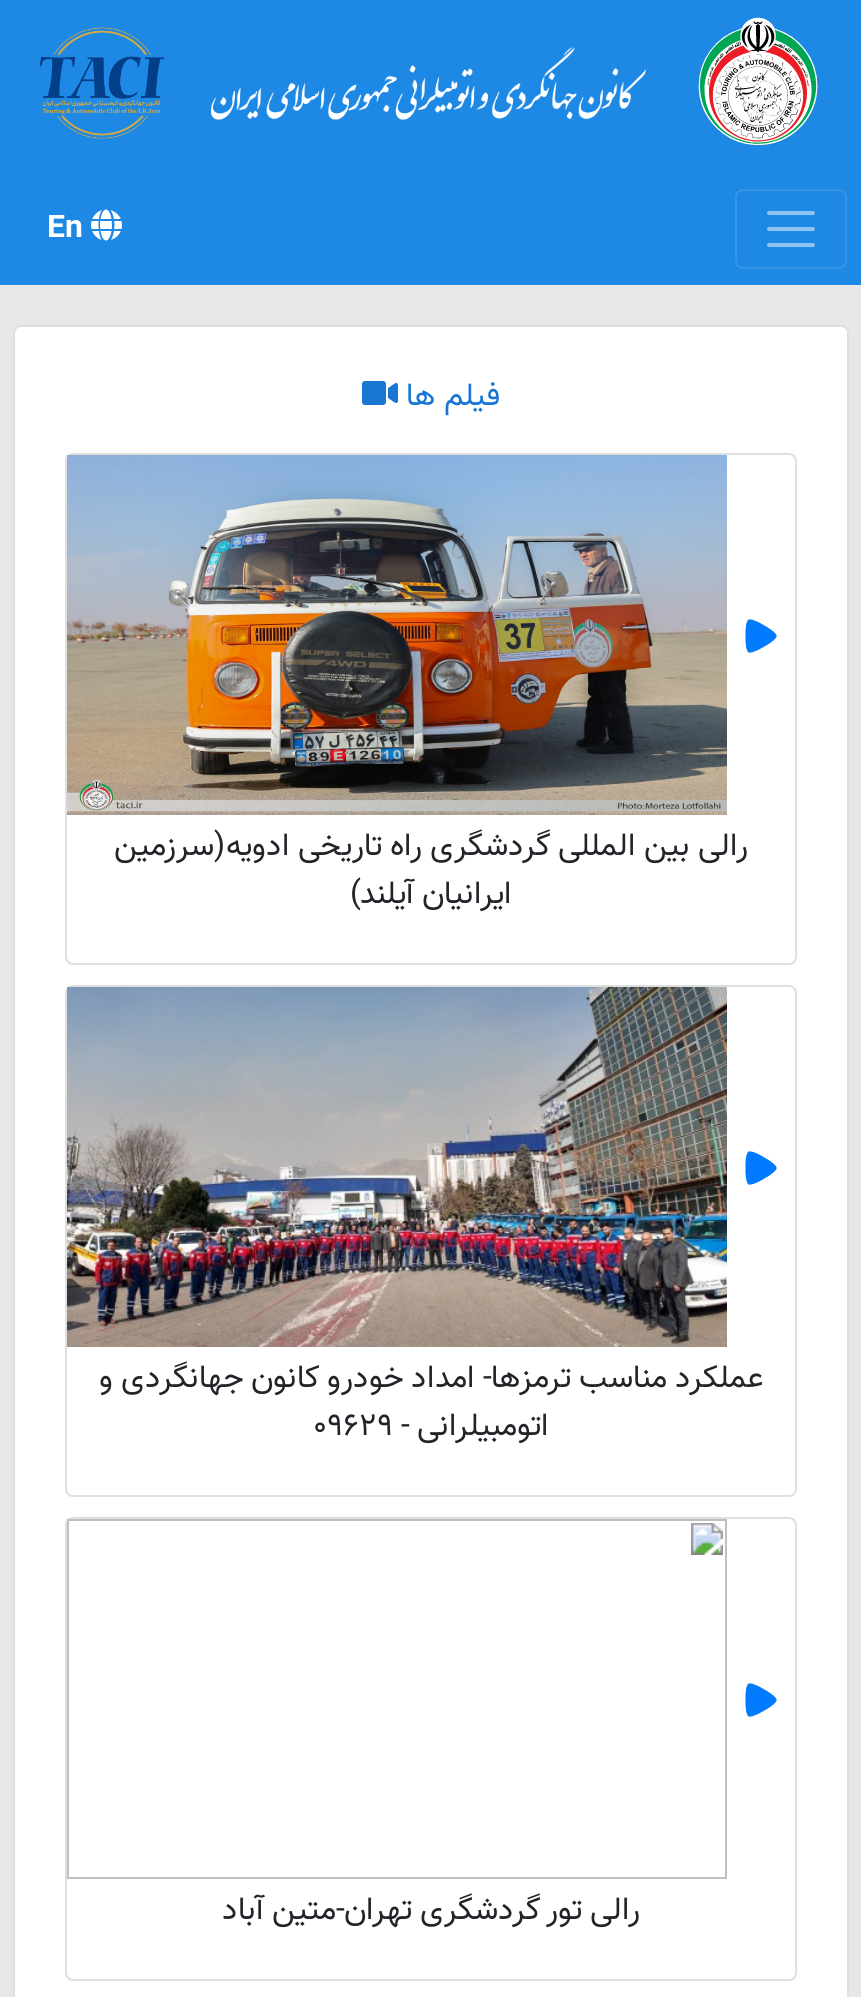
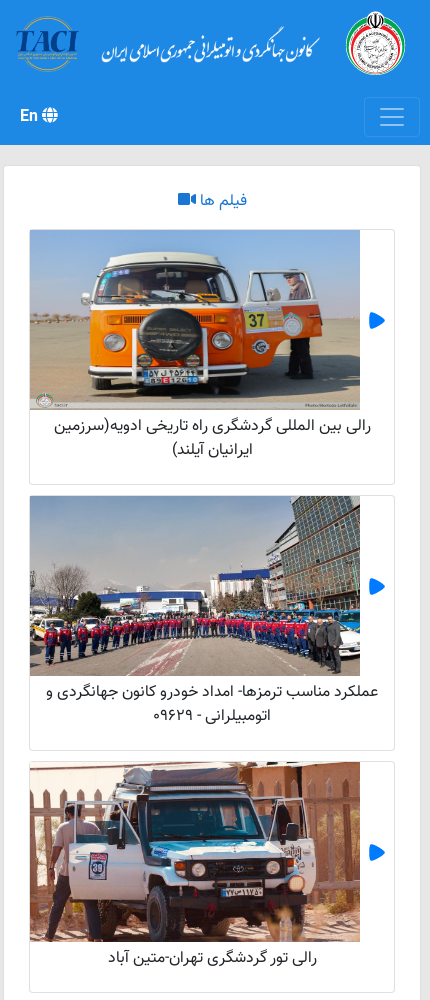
+ [image]
